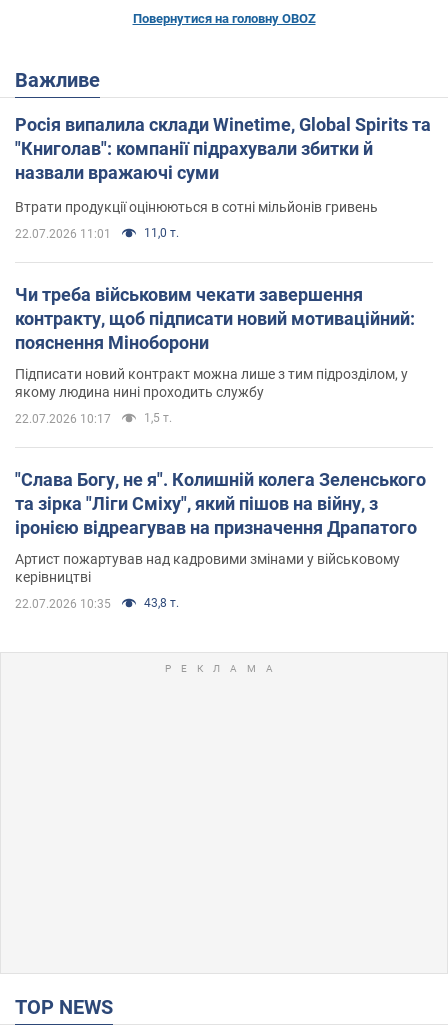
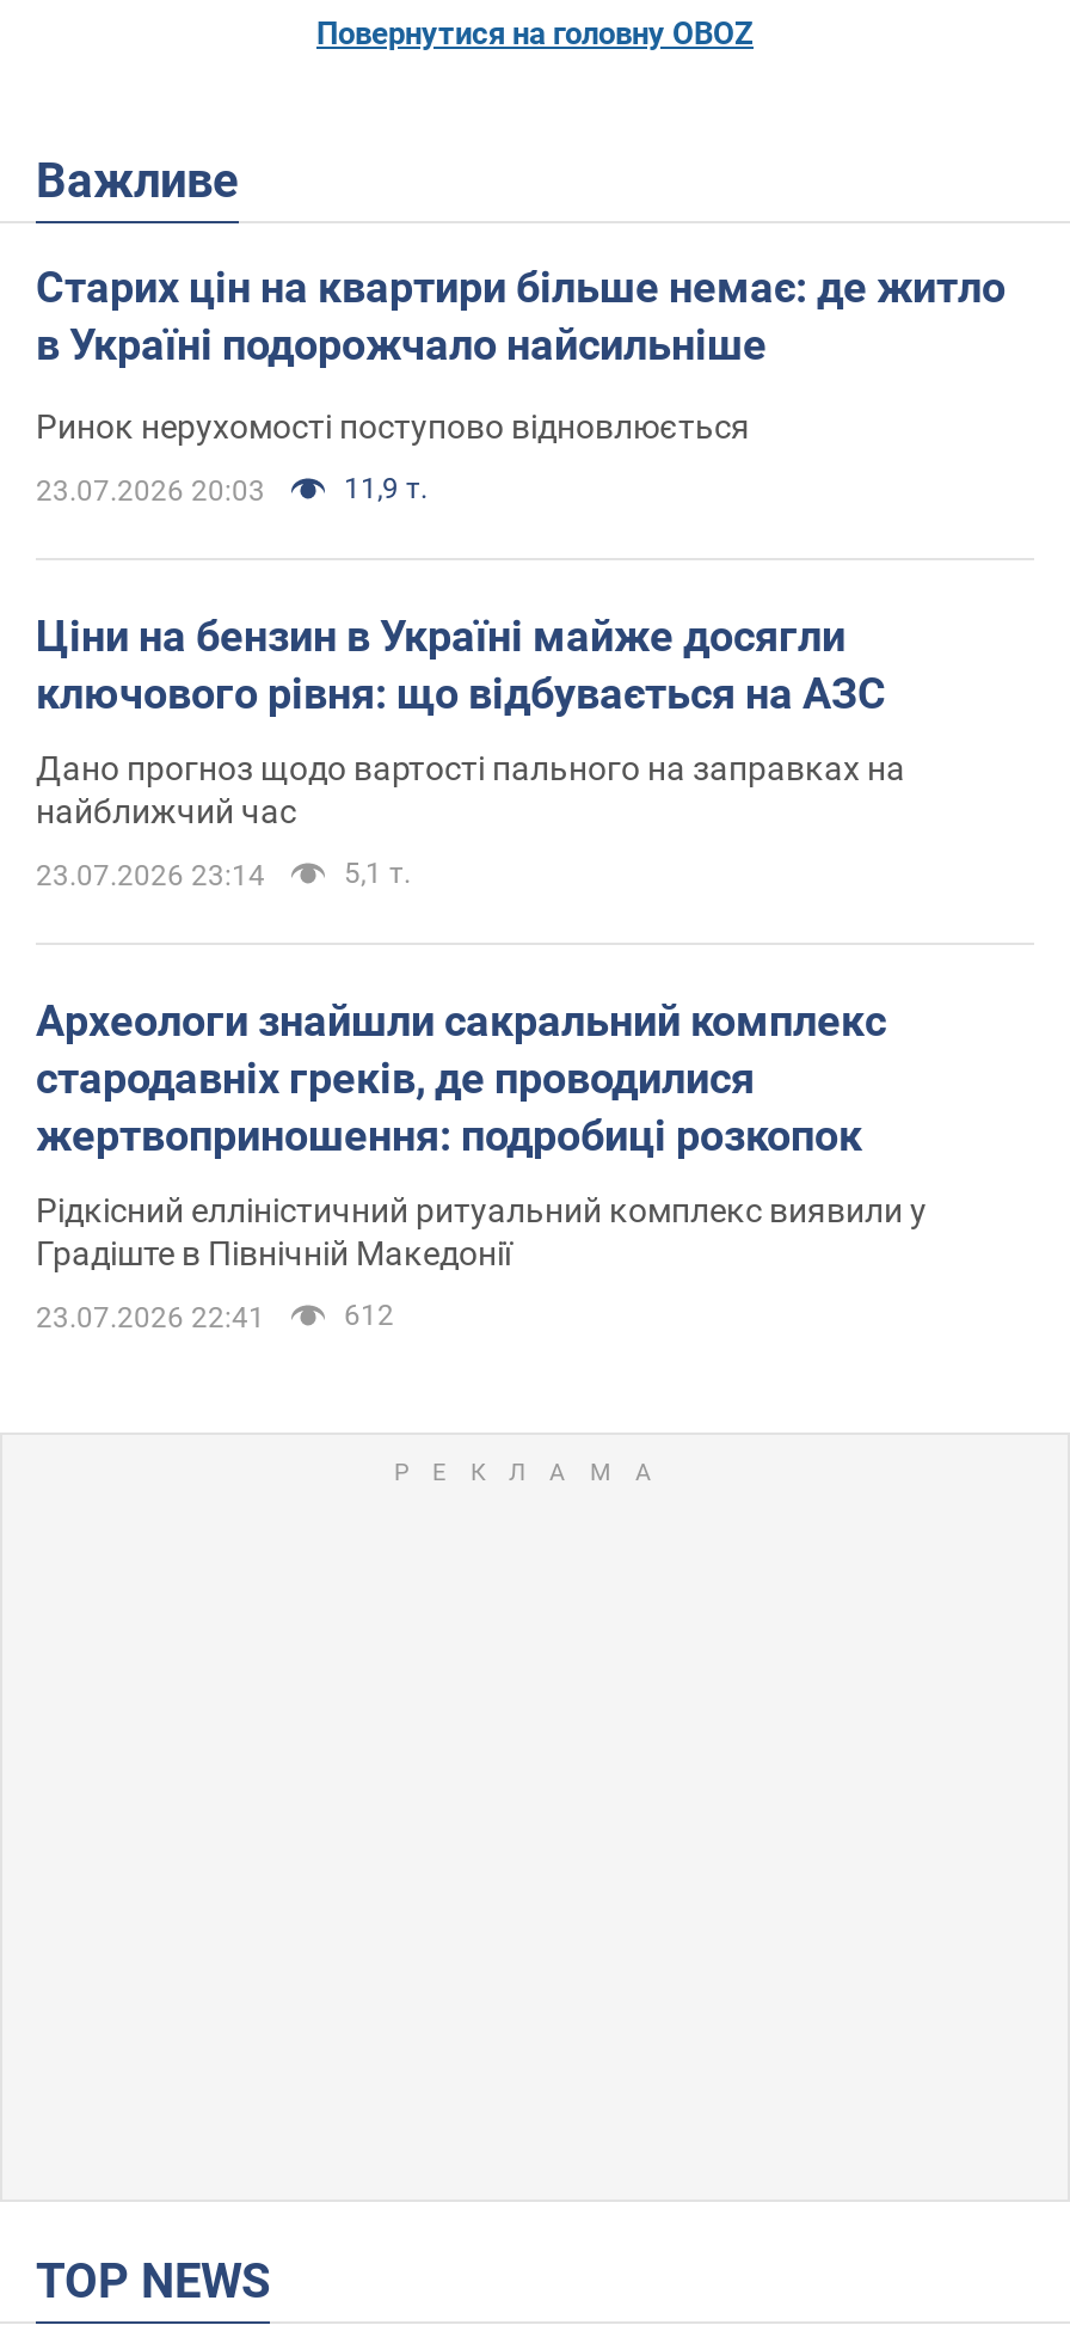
- Росія випалила склади Winetime, Global Spirits та
- "Книголав": компанії підрахували збитки й
- назвали вражаючі суми
+ Старих цін на квартири більше немає: де житло
+ в Україні подорожчало найсильніше

- Втрати продукції оцінюються в сотні мільйонів гривень
+ Ринок нерухомості поступово відновлюється

- 22.07.2026 11:01
- 11,0 т.
+ 23.07.2026 20:03
+ 11,9 т.

- Чи треба військовим чекати завершення
- контракту, щоб підписати новий мотиваційний:
- пояснення Міноборони
+ Ціни на бензин в Україні майже досягли
+ ключового рівня: що відбувається на АЗС

- Підписати новий контракт можна лише з тим підрозділом, у
- якому людина нині проходить службу
+ Дано прогноз щодо вартості пального на заправках на
+ найближчий час

- 22.07.2026 10:17
- 1,5 т.
+ 23.07.2026 23:14
+ 5,1 т.

- "Слава Богу, не я". Колишній колега Зеленського
- та зірка "Ліги Сміху", який пішов на війну, з
- іронією відреагував на призначення Драпатого
+ Археологи знайшли сакральний комплекс
+ стародавніх греків, де проводилися
+ жертвоприношення: подробиці розкопок

- Артист пожартував над кадровими змінами у військовому
- керівництві
+ Рідкісний елліністичний ритуальний комплекс виявили у
+ Градіште в Північній Македонії

- 22.07.2026 10:35
- 43,8 т.
+ 23.07.2026 22:41
+ 612
